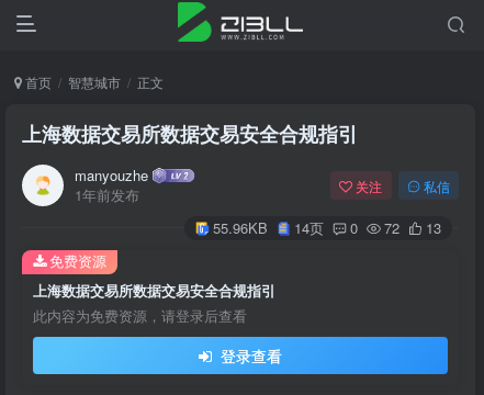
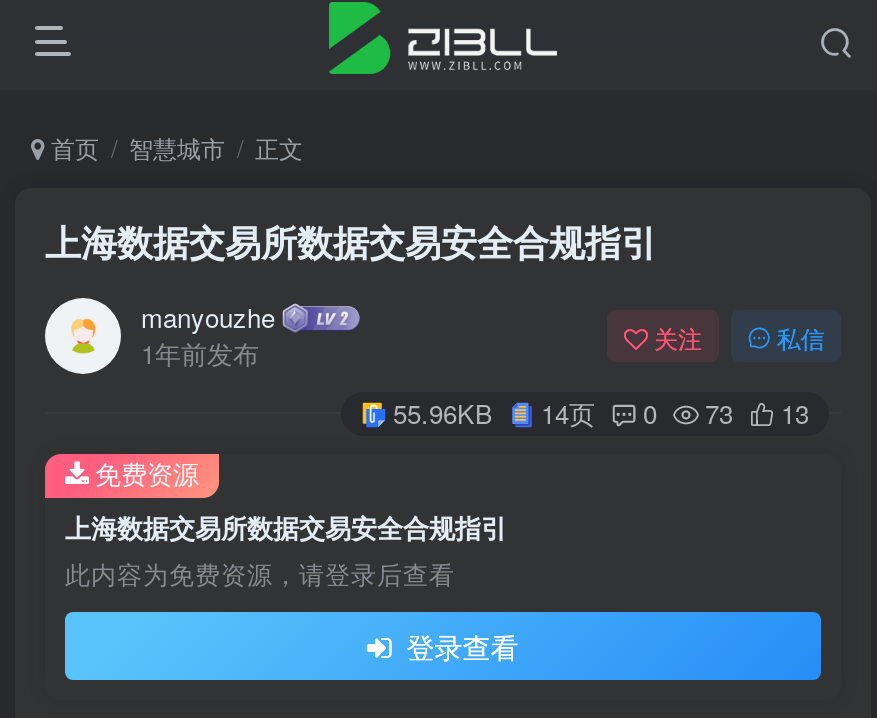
- 55.96KB 14页 0 72 13
+ 55.96KB 14页 0 73 13
